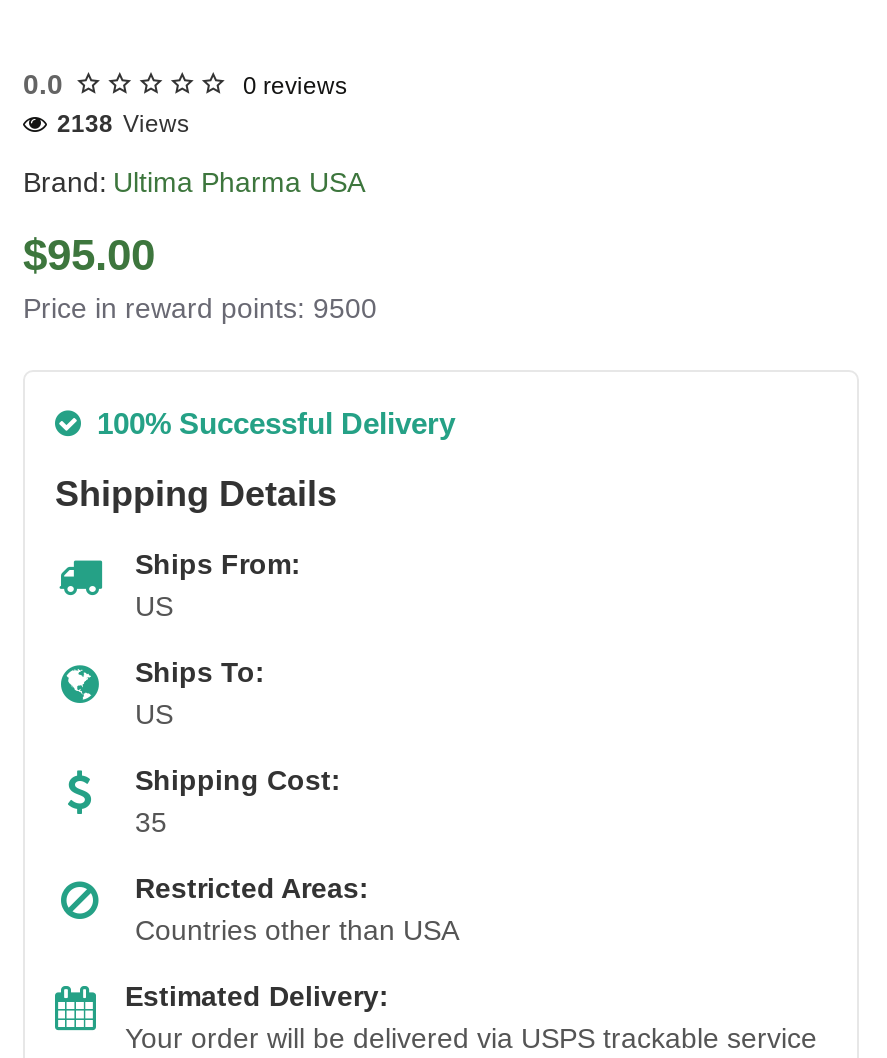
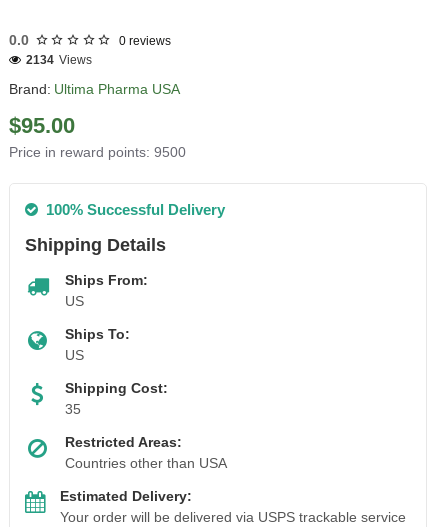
- 2138 Views
+ 2134 Views
